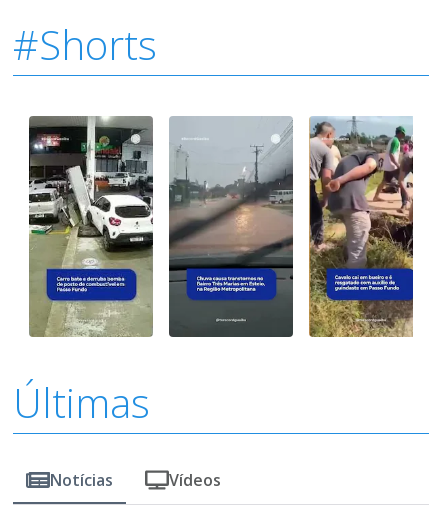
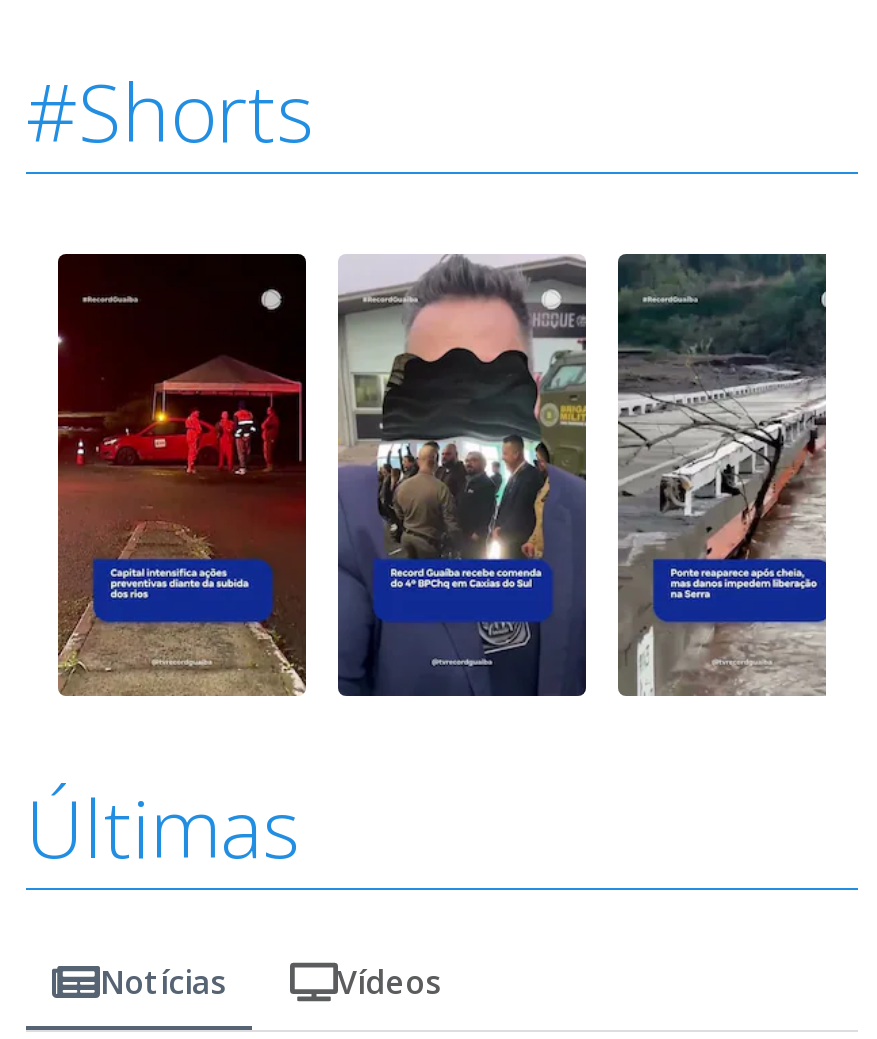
- [image]
+ [image]

- [image]
+ [image]

- [image]
+ [image]
